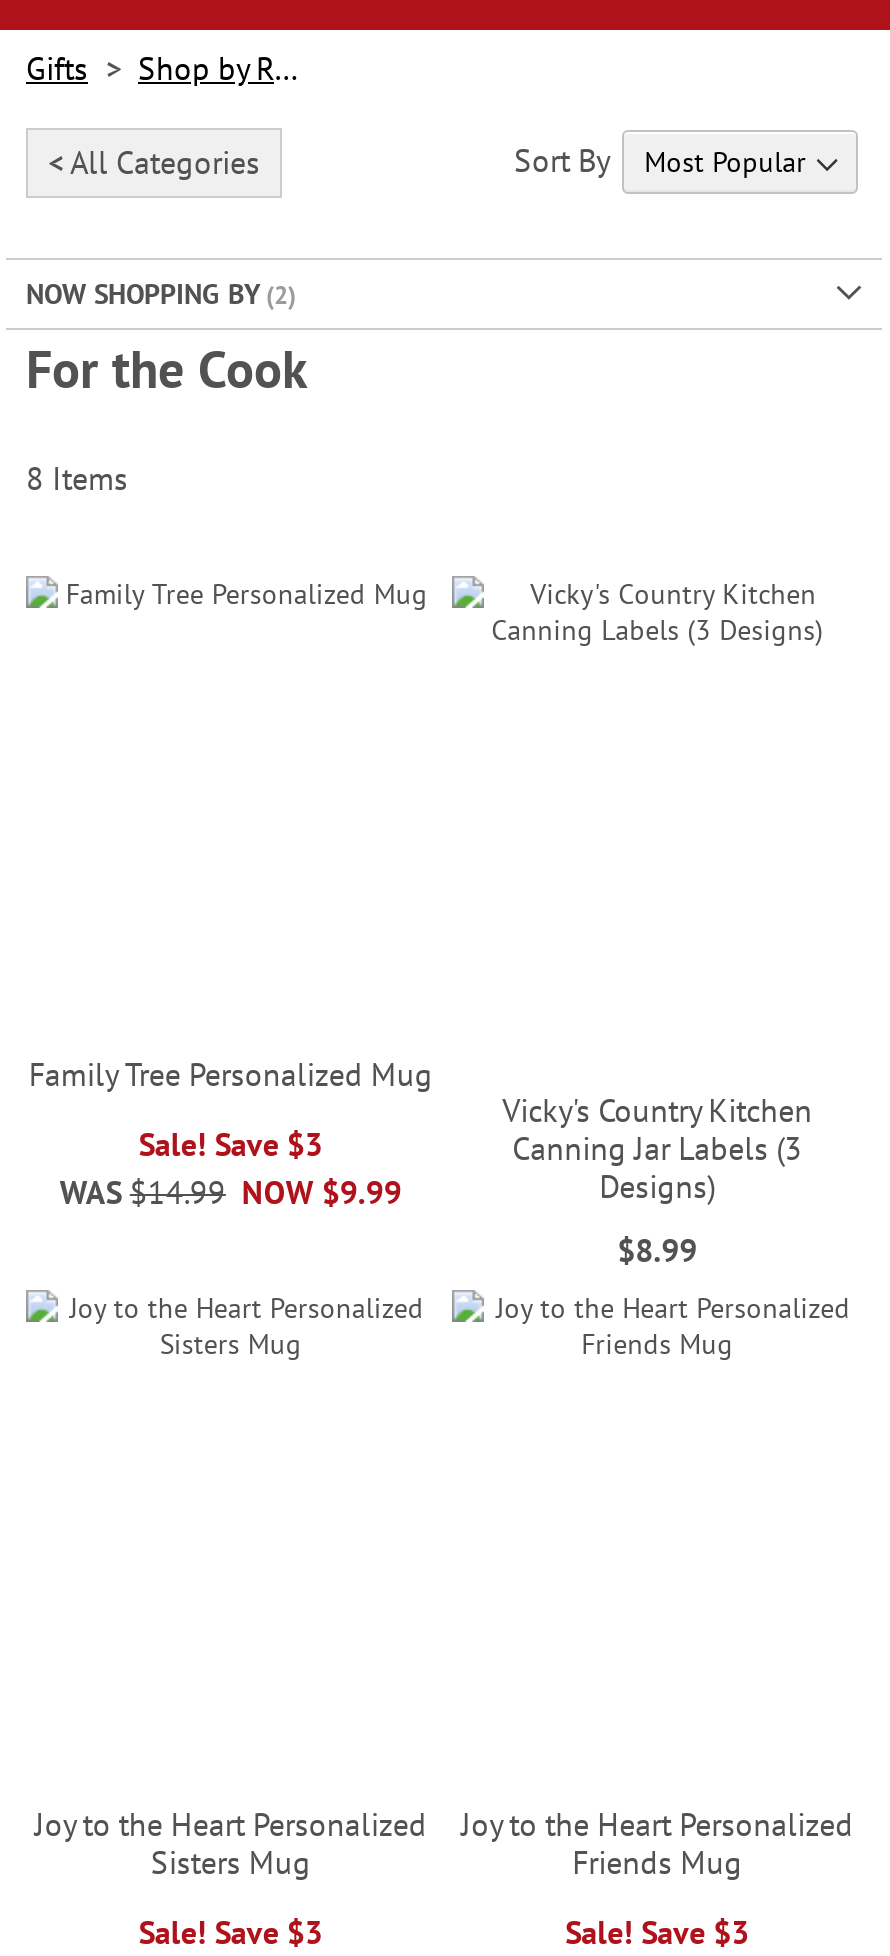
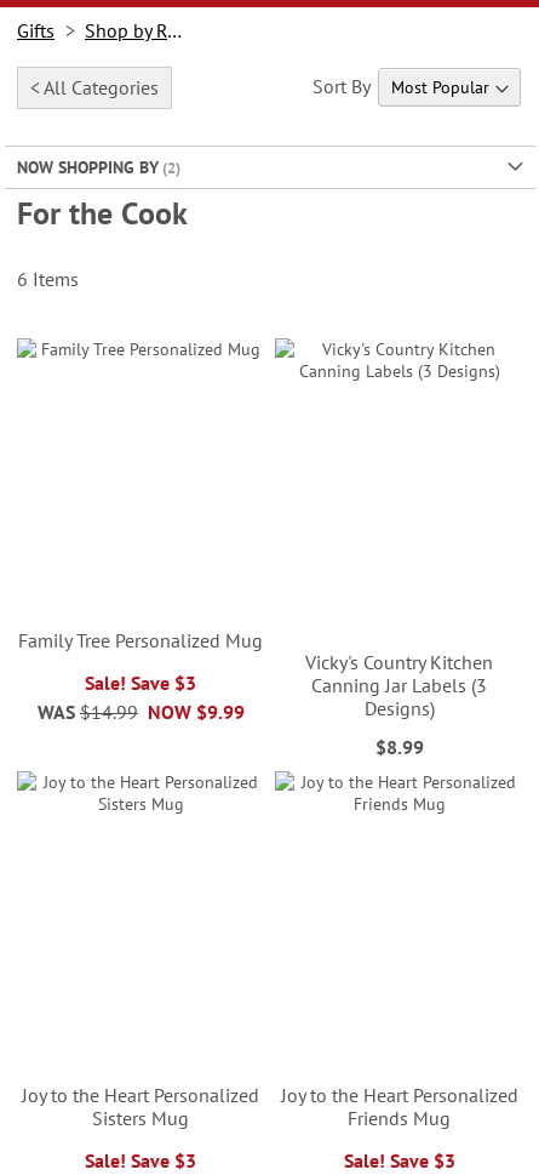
- 8 Items
+ 6 Items
